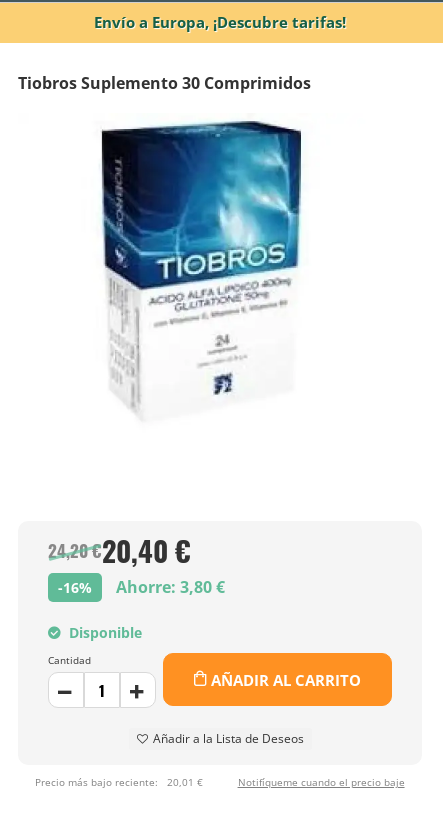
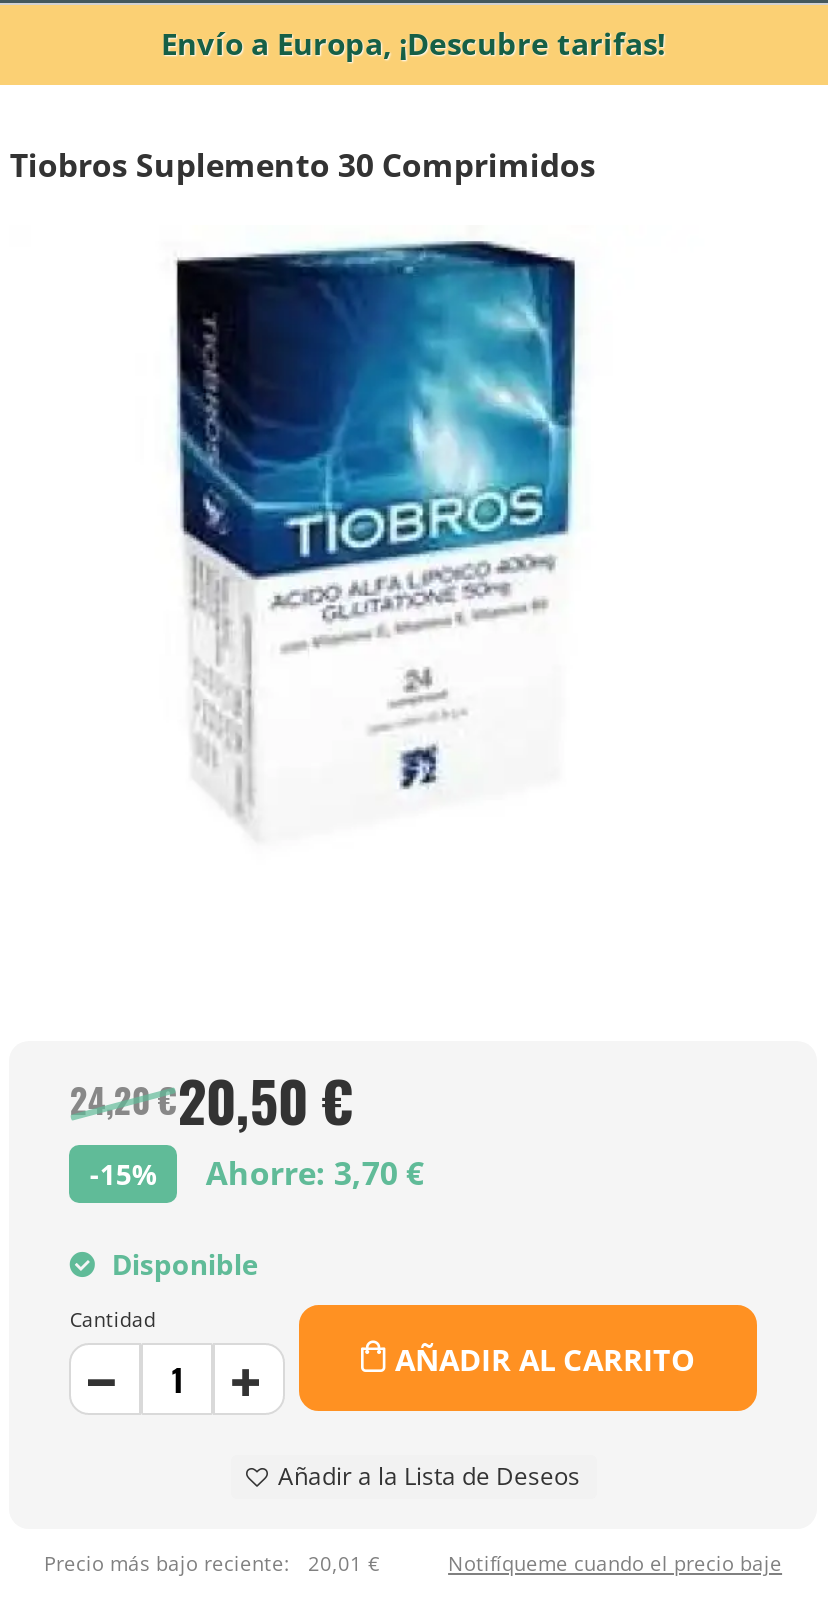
- 24,20 €20,40 €
+ 24,20 €20,50 €

- -16%
+ -15%

- Ahorre: 3,80 €
+ Ahorre: 3,70 €
